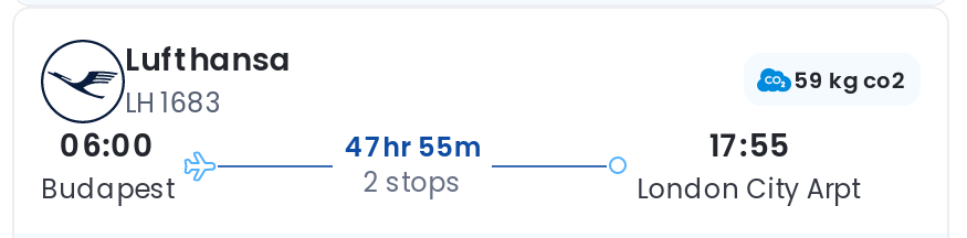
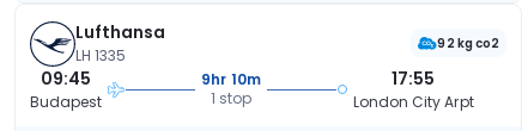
- 59 kg co2
+ 92 kg co2

- LH 1683
+ LH 1335

- 06:00
+ 09:45

- 47hr 55m
- 2 stops
+ 9hr 10m
+ 1 stop
